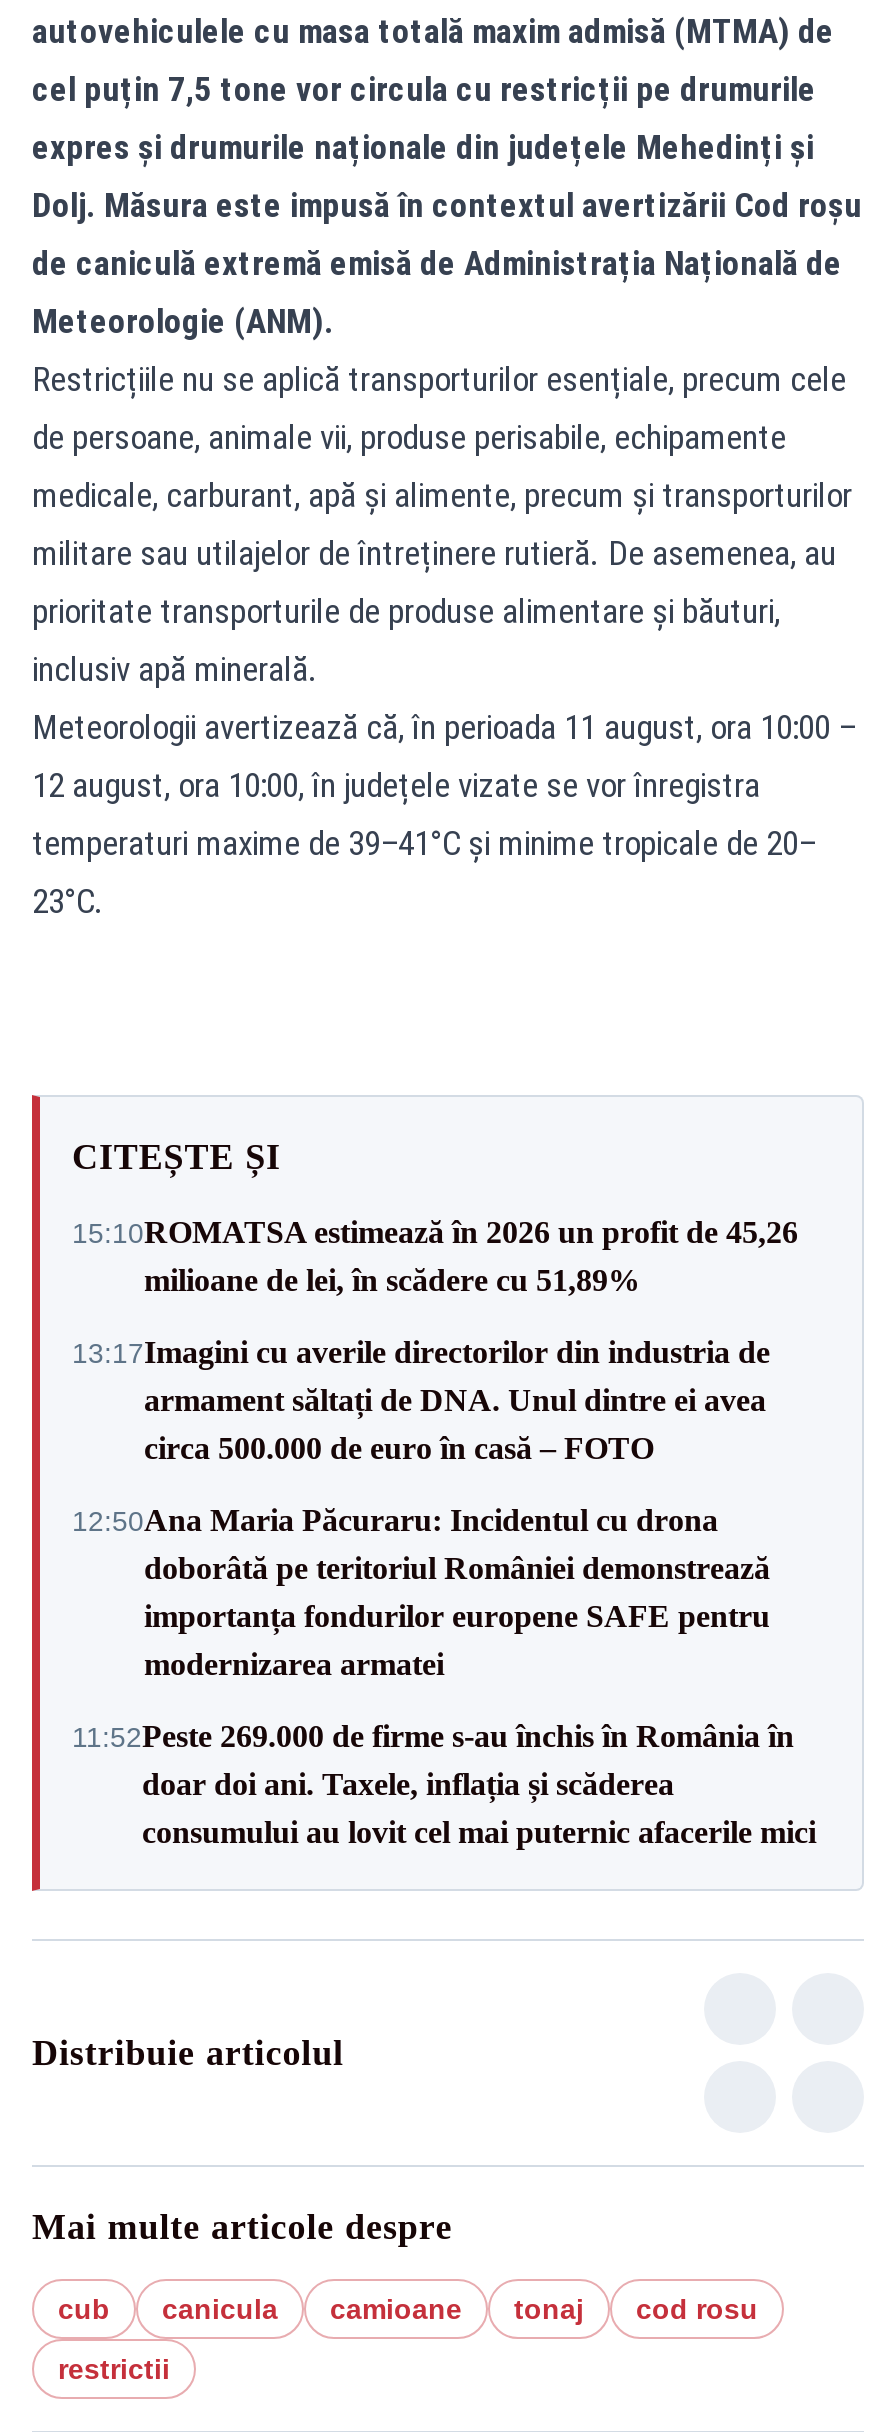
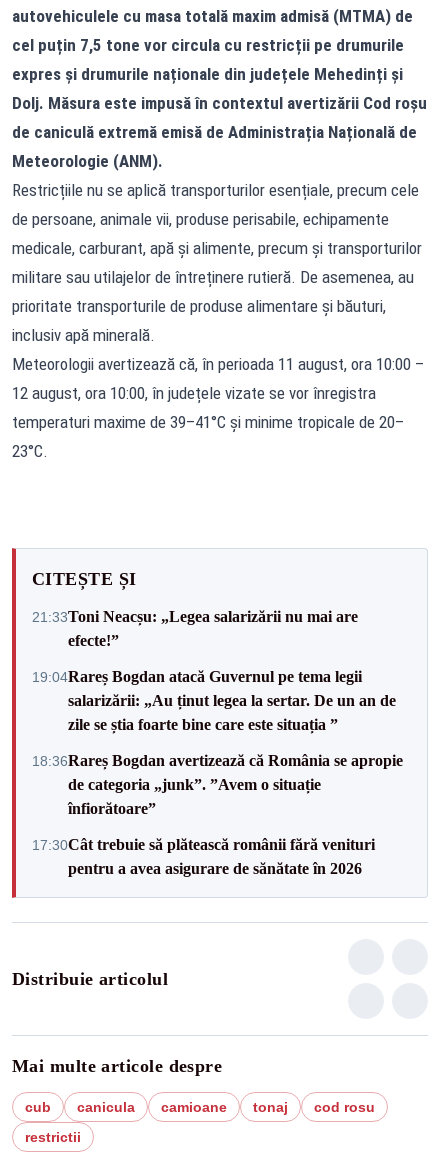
- 15:10ROMATSA estimează în 2026 un profit de 45,26
- milioane de lei, în scădere cu 51,89%
+ 21:33Toni Neacșu: „Legea salarizării nu mai are
+ efecte!”

- 13:17Imagini cu averile directorilor din industria de
- armament săltați de DNA. Unul dintre ei avea
- circa 500.000 de euro în casă – FOTO
+ 19:04Rareș Bogdan atacă Guvernul pe tema legii
+ salarizării: „Au ținut legea la sertar. De un an de
+ zile se știa foarte bine care este situația ”

- 12:50Ana Maria Păcuraru: Incidentul cu drona
- doborâtă pe teritoriul României demonstrează
- importanța fondurilor europene SAFE pentru
- modernizarea armatei
+ 18:36Rareș Bogdan avertizează că România se apropie
+ de categoria „junk”. ”Avem o situație
+ înfiorătoare”

- 11:52Peste 269.000 de firme s-au închis în România în
- doar doi ani. Taxele, inflația și scăderea
- consumului au lovit cel mai puternic afacerile mici
+ 17:30Cât trebuie să plătească românii fără venituri
+ pentru a avea asigurare de sănătate în 2026
